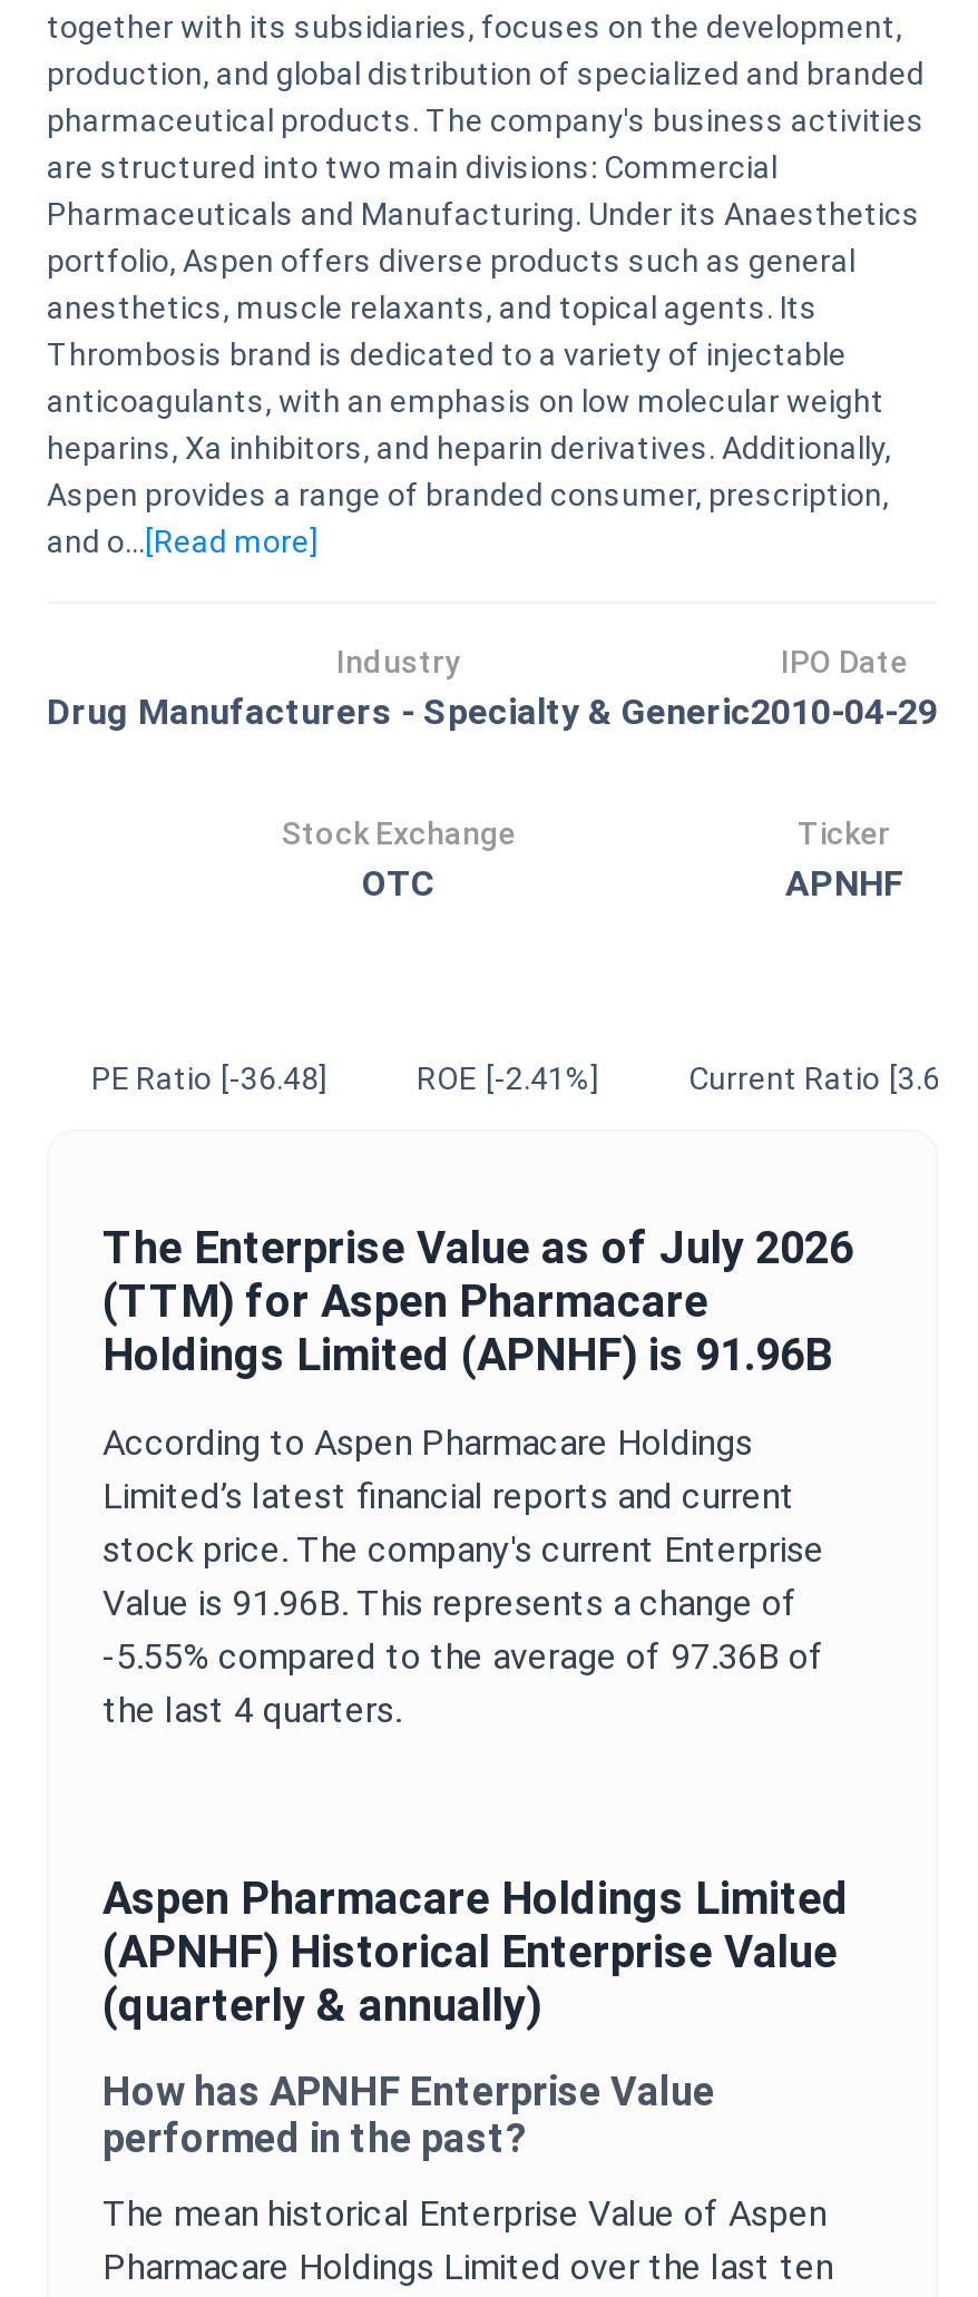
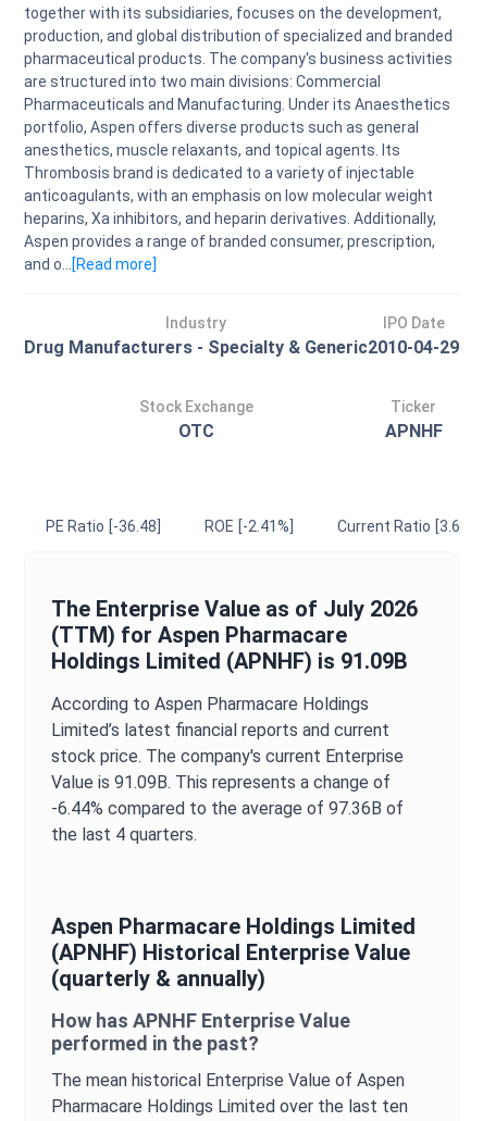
- Holdings Limited (APNHF) is 91.96B
+ Holdings Limited (APNHF) is 91.09B

- Value is 91.96B. This represents a change of
+ Value is 91.09B. This represents a change of

- -5.55% compared to the average of 97.36B of
+ -6.44% compared to the average of 97.36B of
